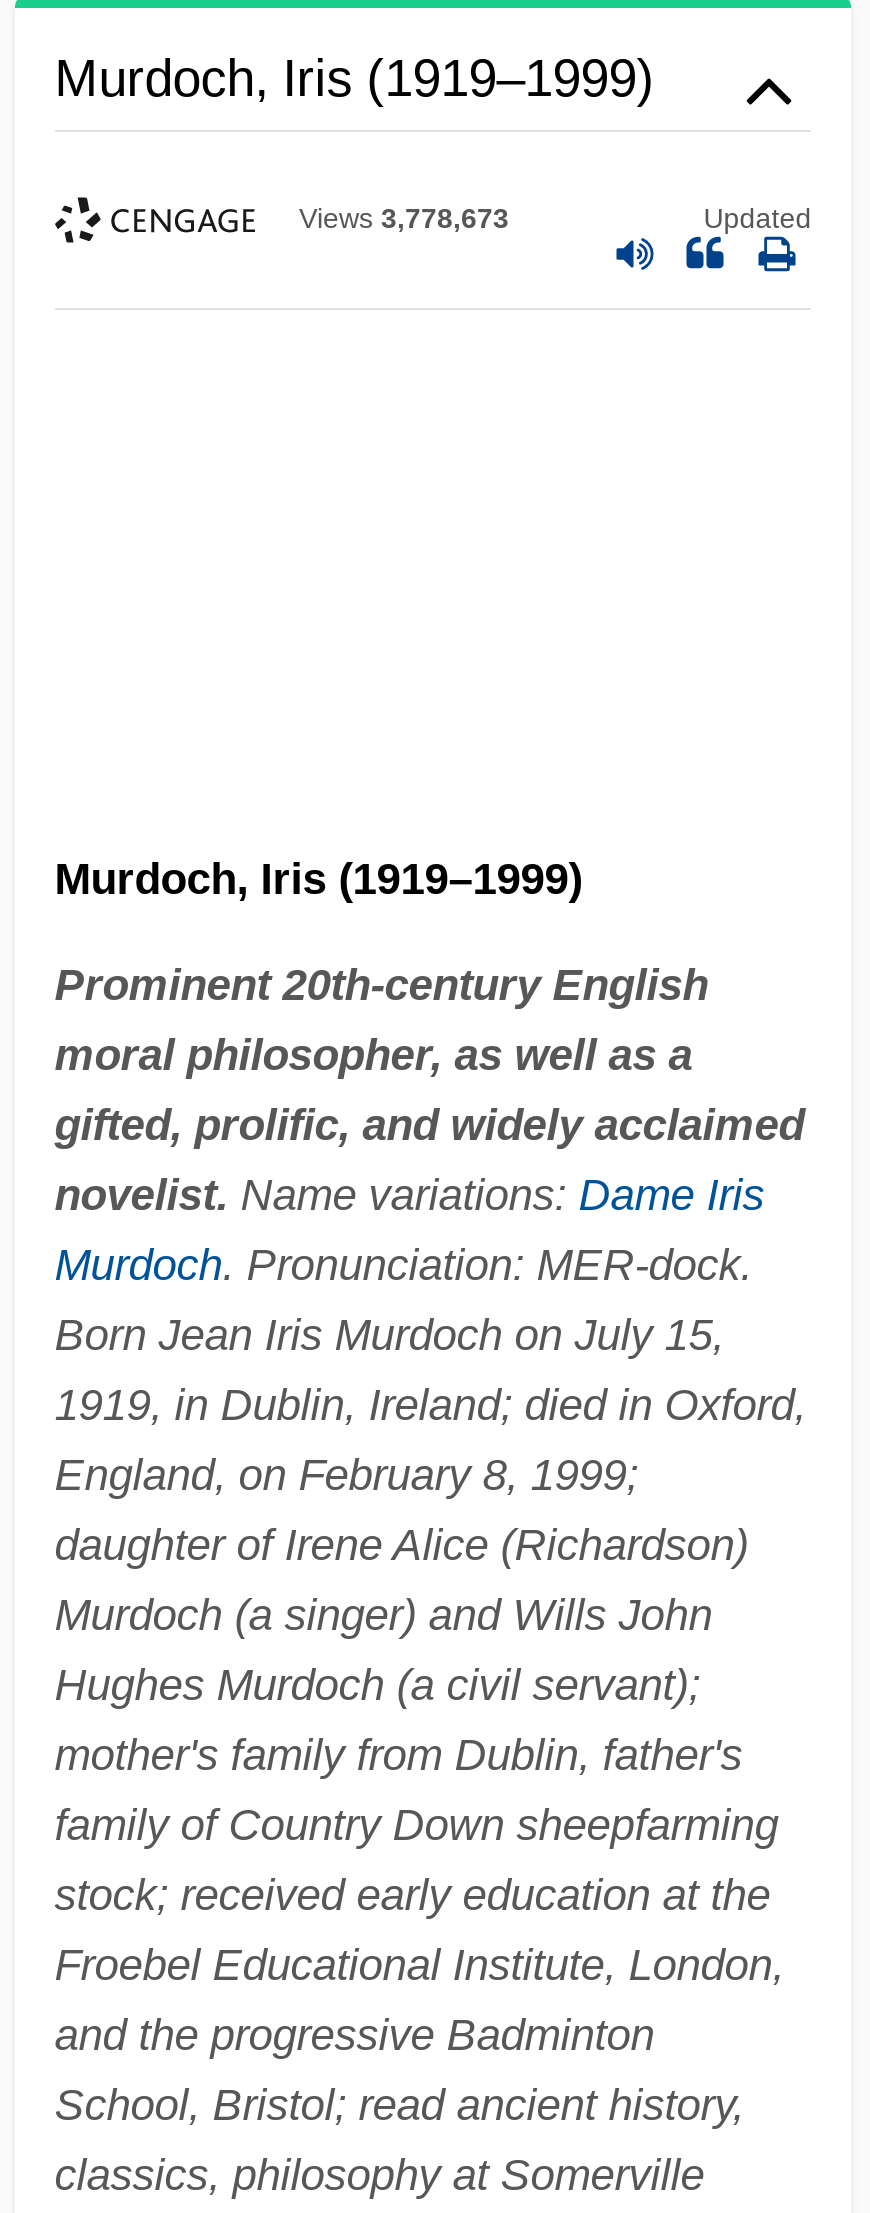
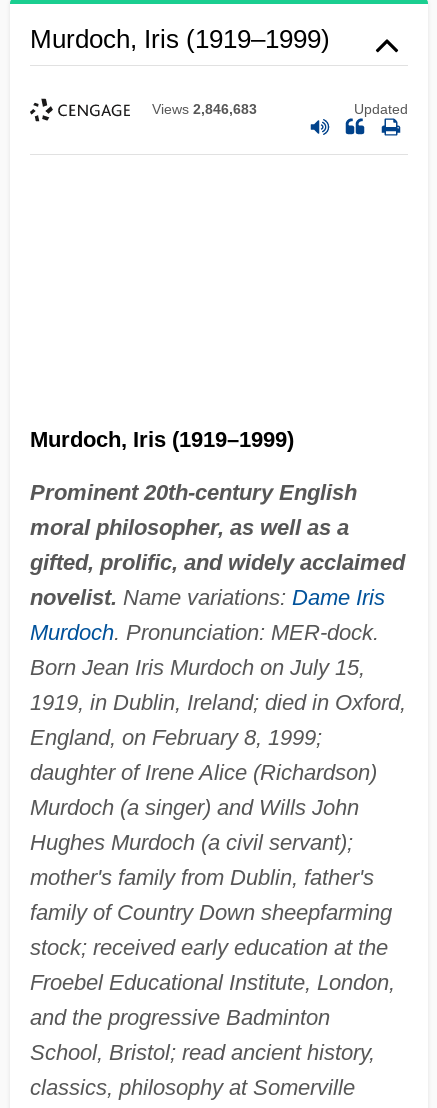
- Views 3,778,673
+ Views 2,846,683
